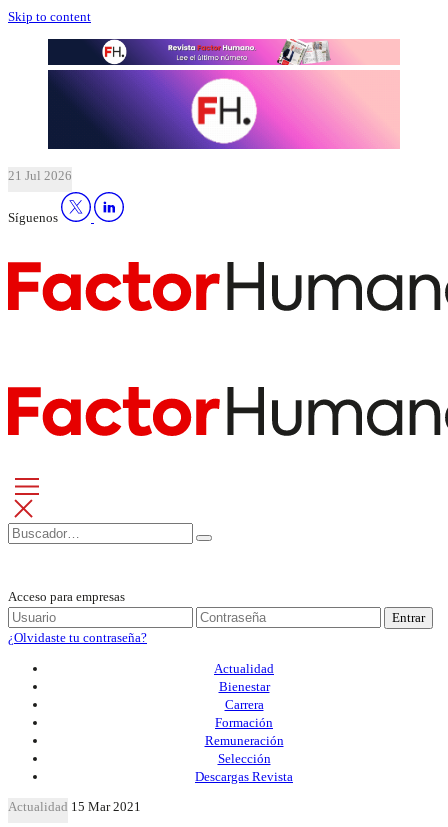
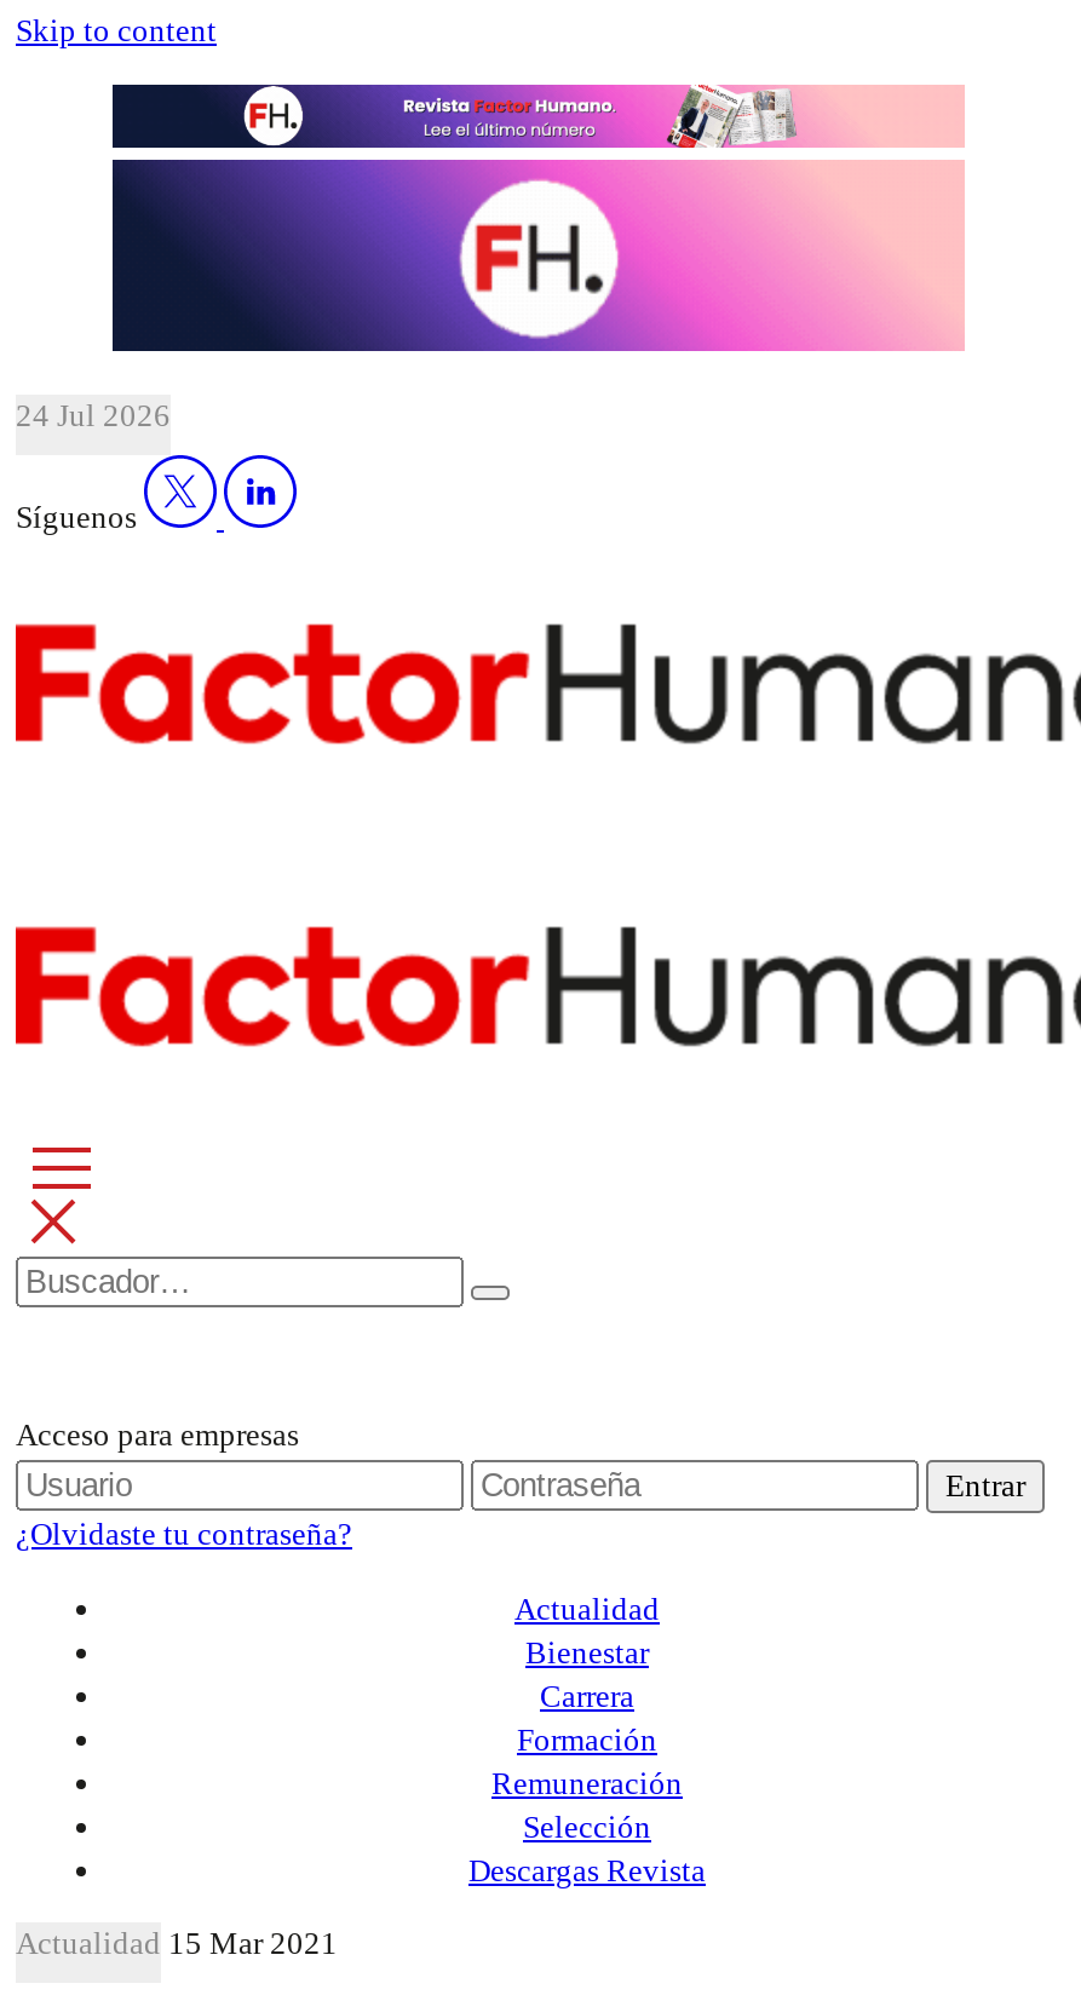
- 21 Jul 2026
+ 24 Jul 2026
